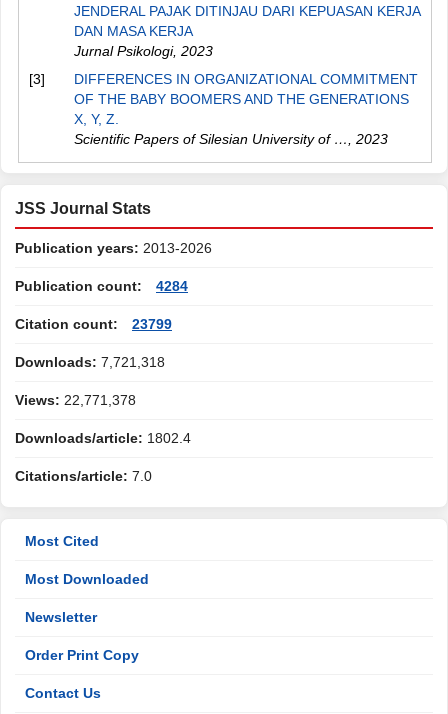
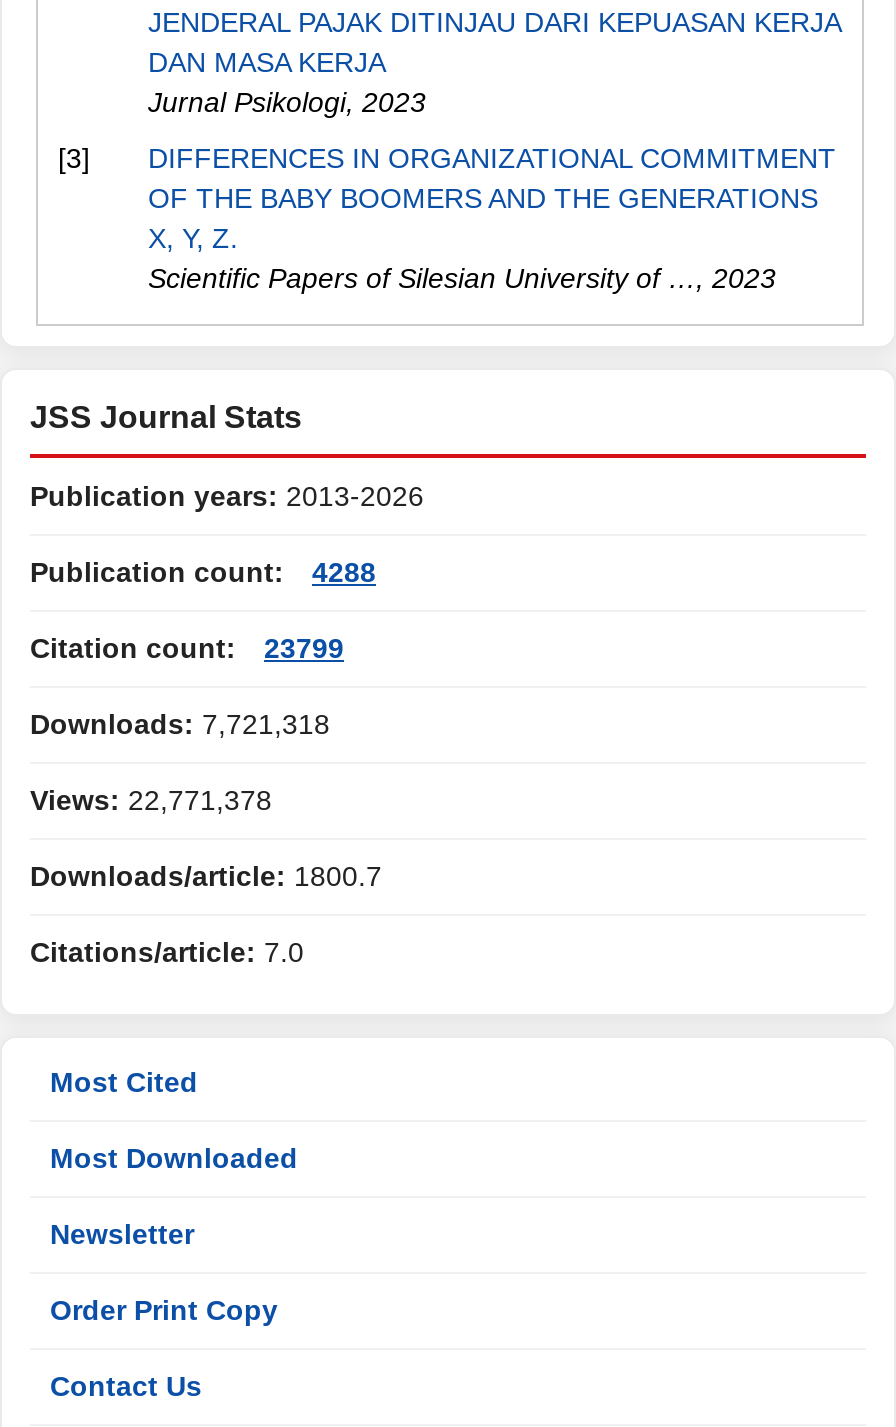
- Publication count: 4284
+ Publication count: 4288

- Downloads/article: 1802.4
+ Downloads/article: 1800.7
